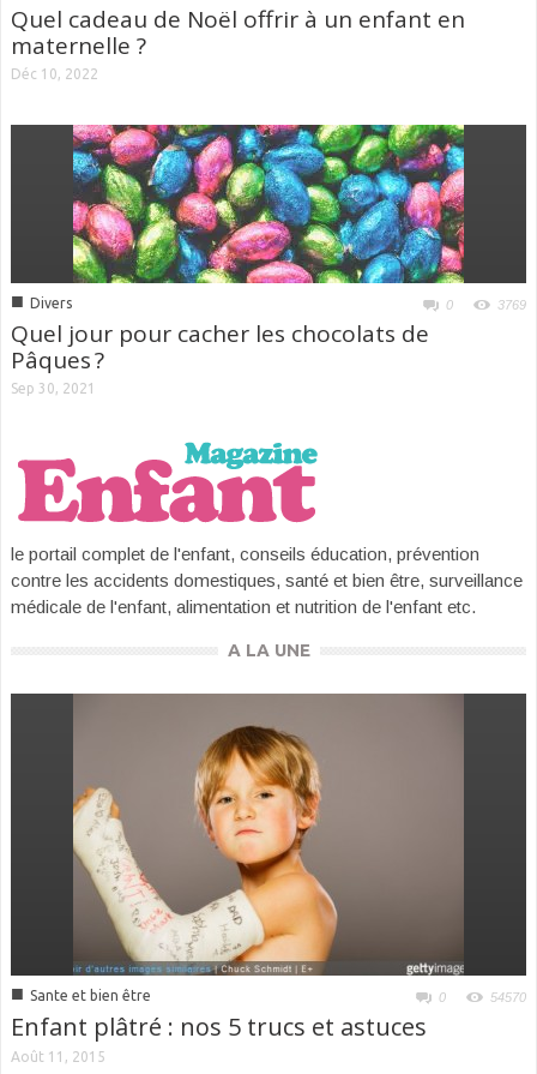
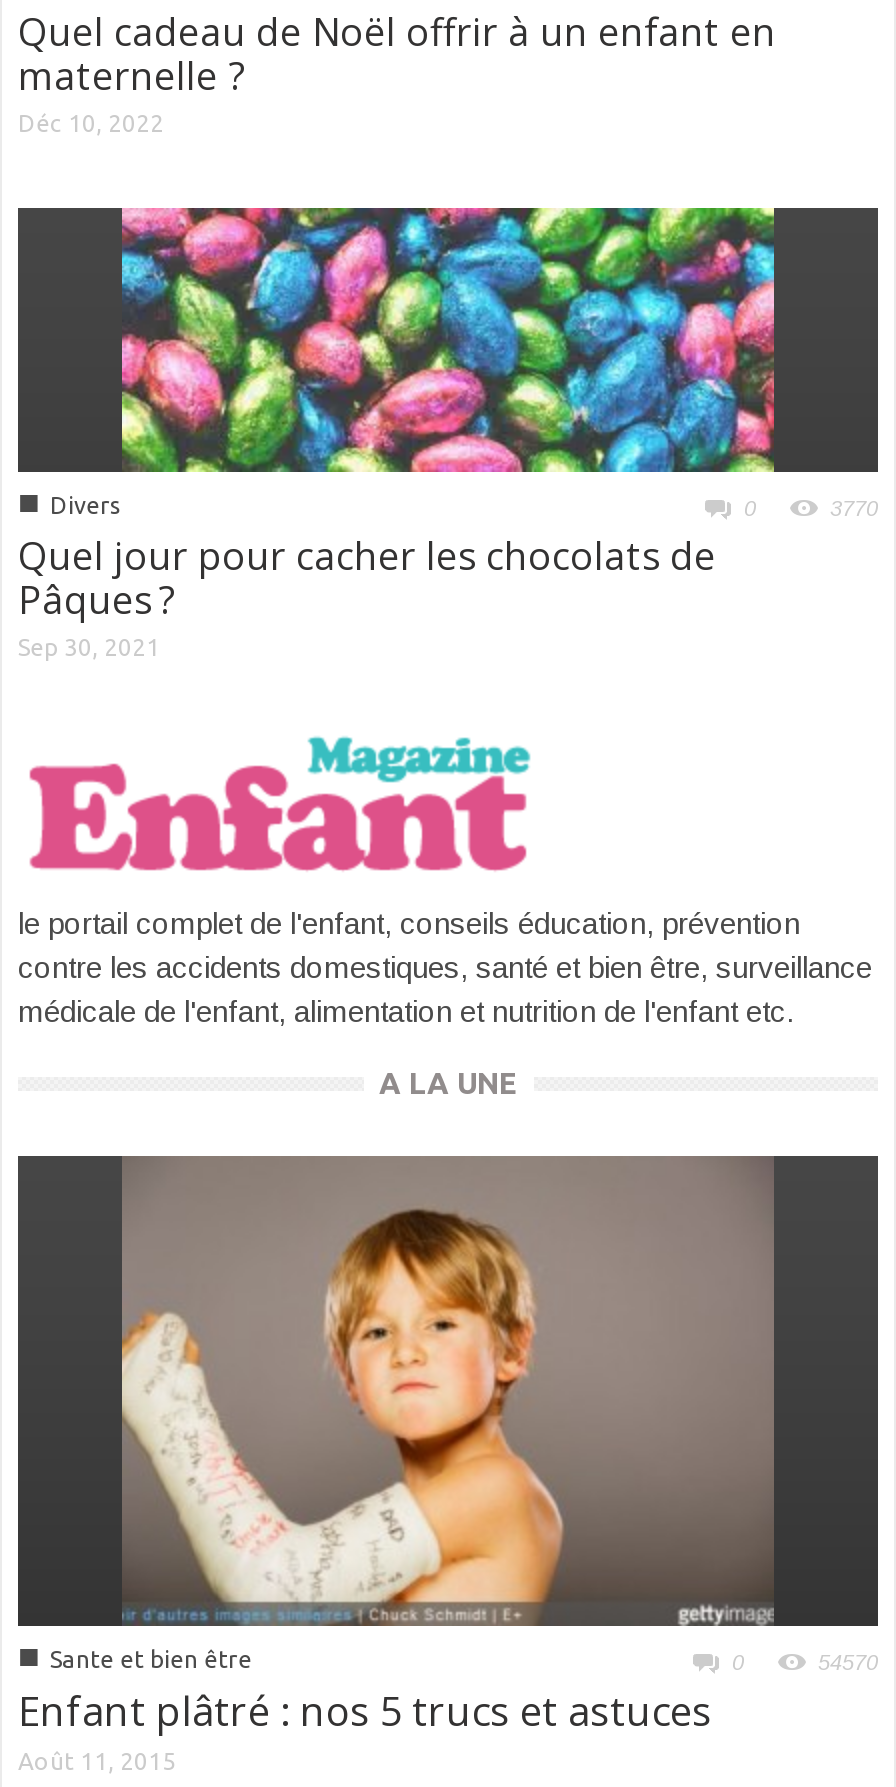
- 3769
+ 3770
